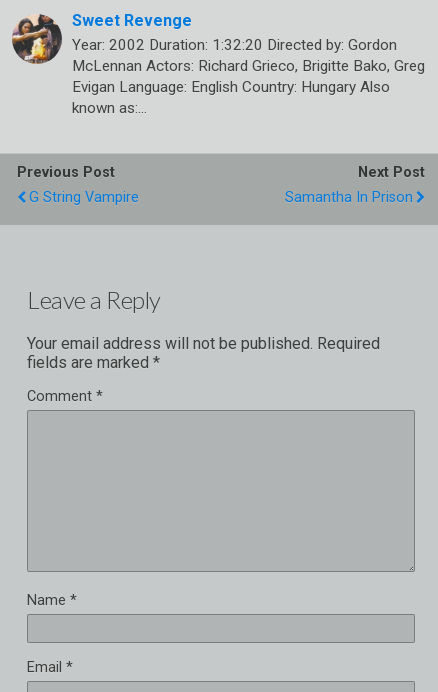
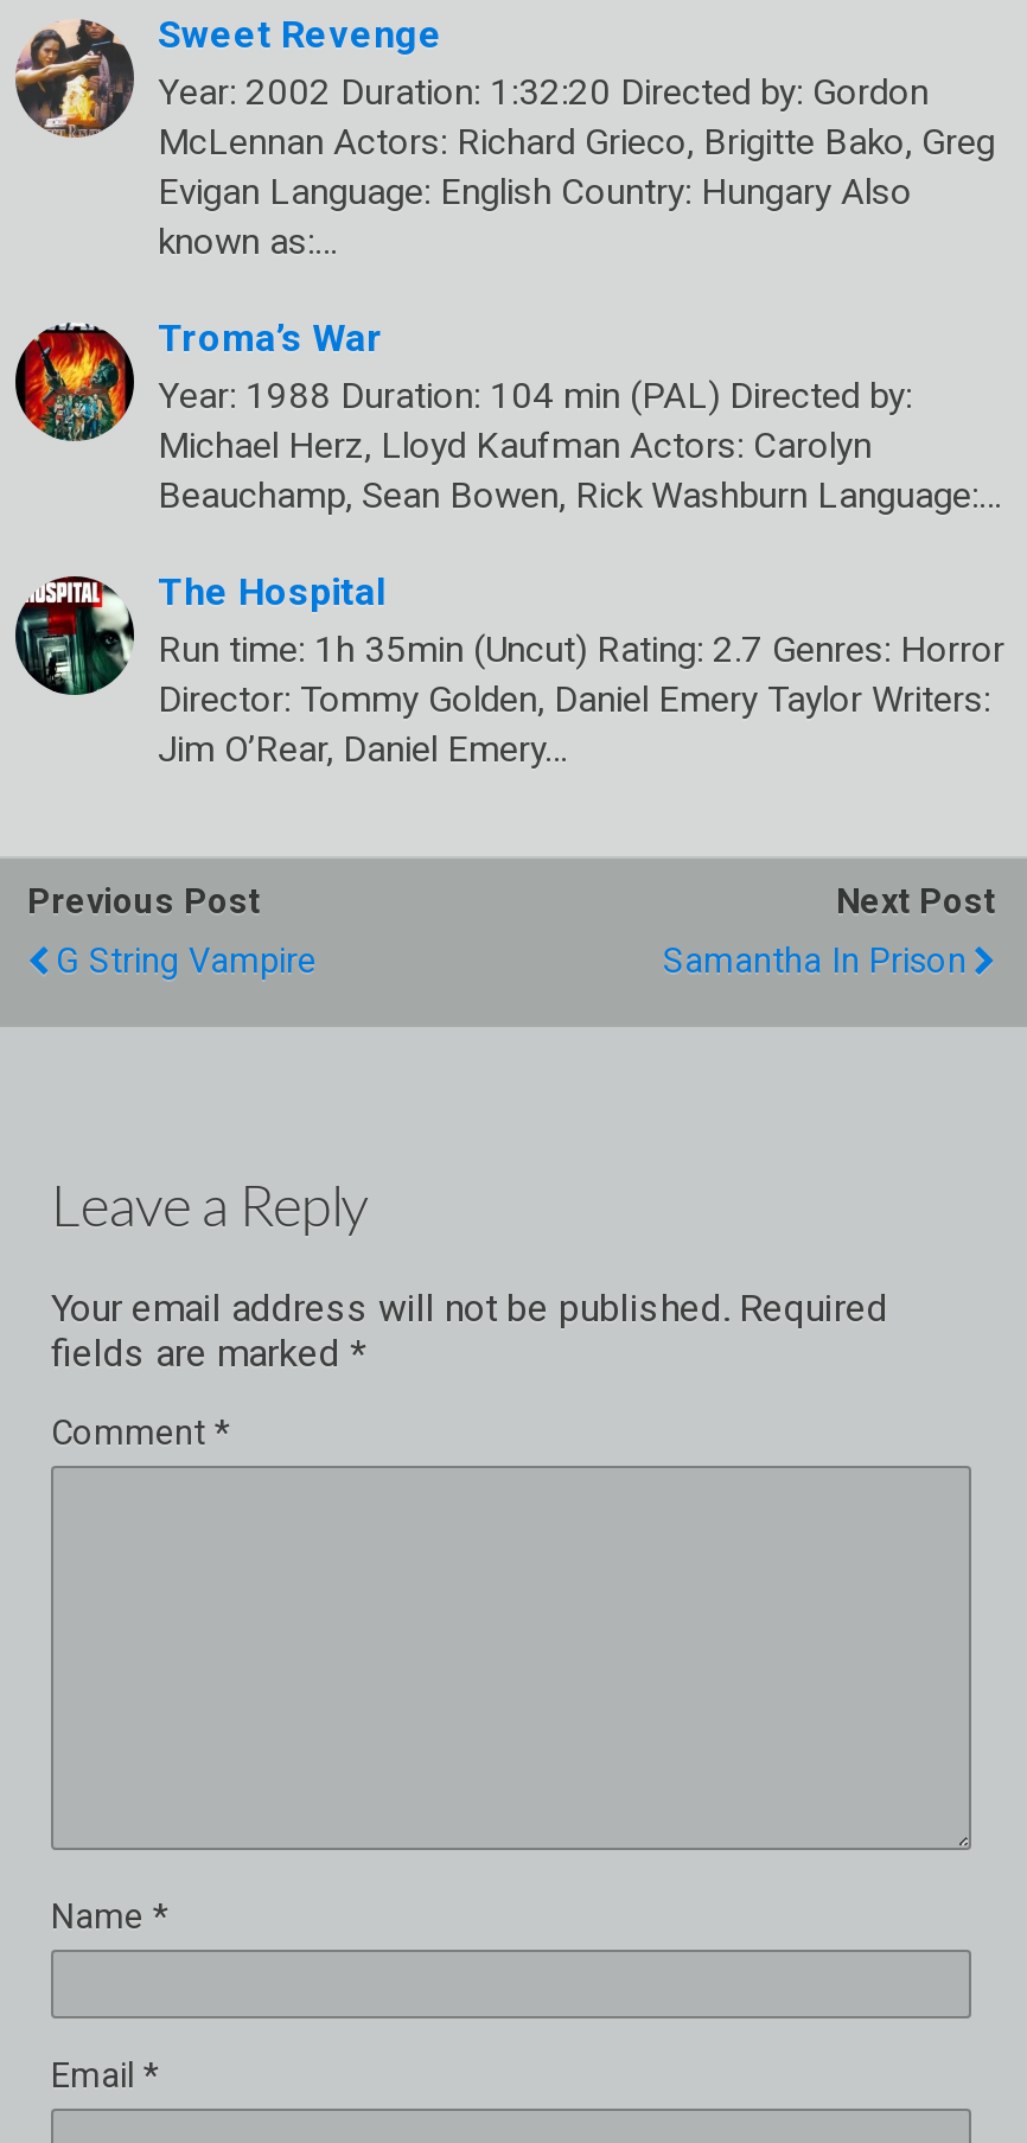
+ [image]
+ Troma’s War
+ Year: 1988 Duration: 104 min (PAL) Directed by:
+ Michael Herz, Lloyd Kaufman Actors: Carolyn
+ Beauchamp, Sean Bowen, Rick Washburn Language:…
+ The Hospital
+ Run time: 1h 35min (Uncut) Rating: 2.7 Genres: Horror
+ Director: Tommy Golden, Daniel Emery Taylor Writers:
+ Jim O’Rear, Daniel Emery…

+ [image]
